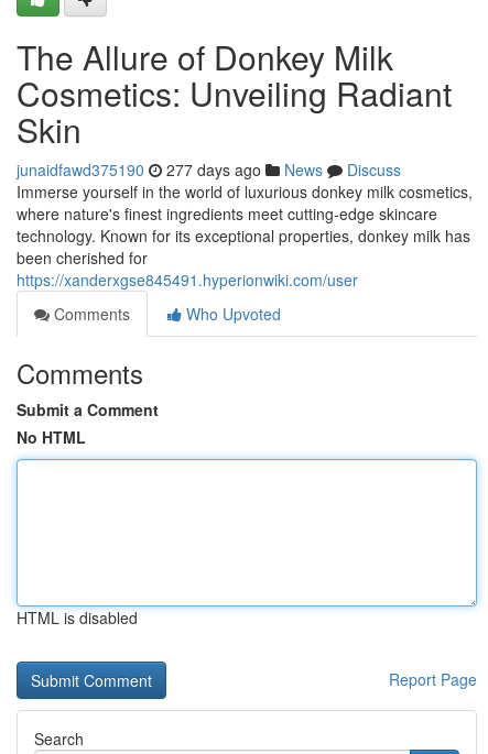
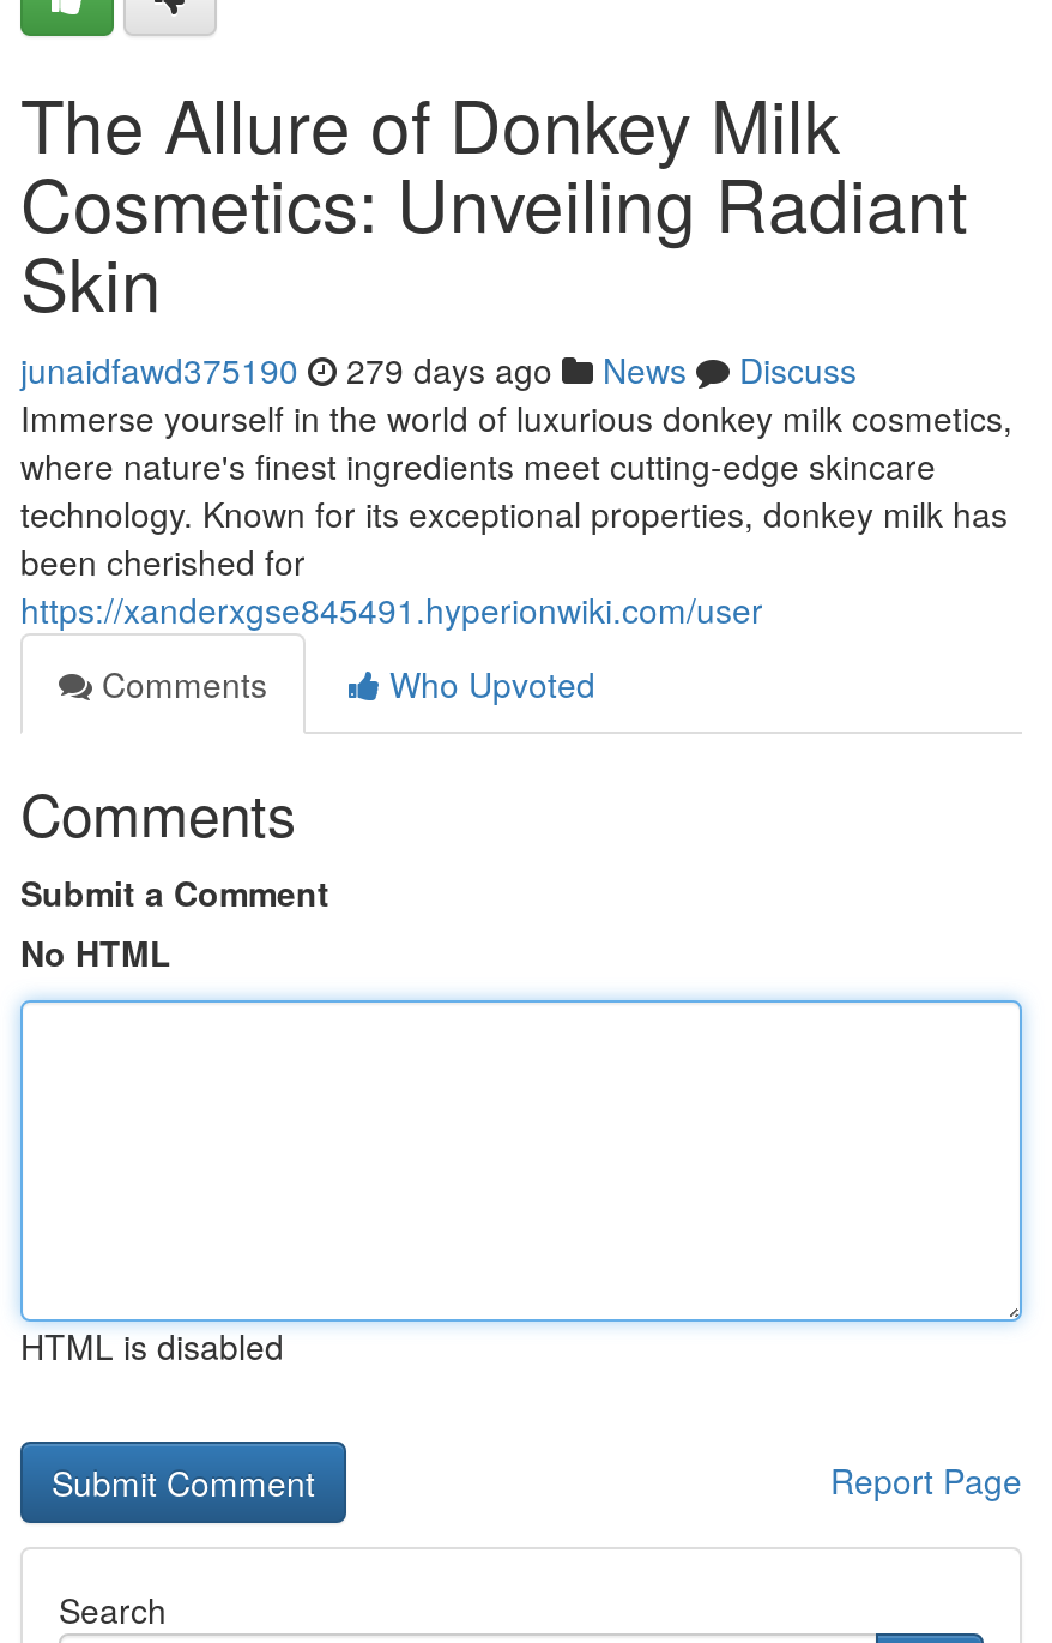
- junaidfawd375190 277 days ago News Discuss
+ junaidfawd375190 279 days ago News Discuss
